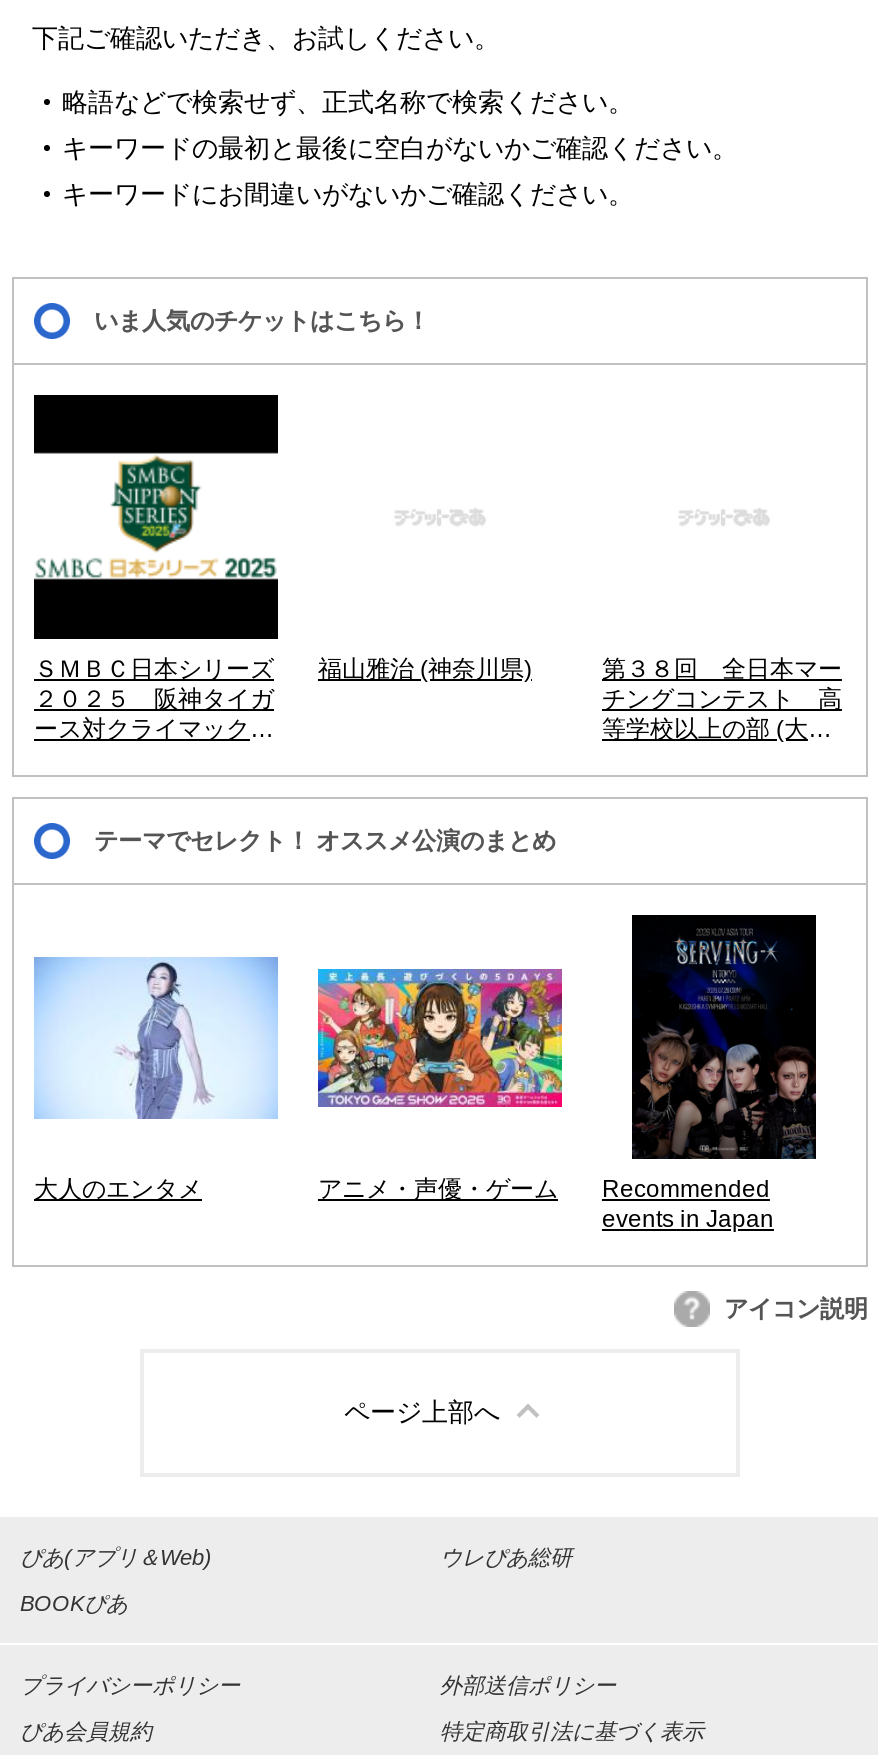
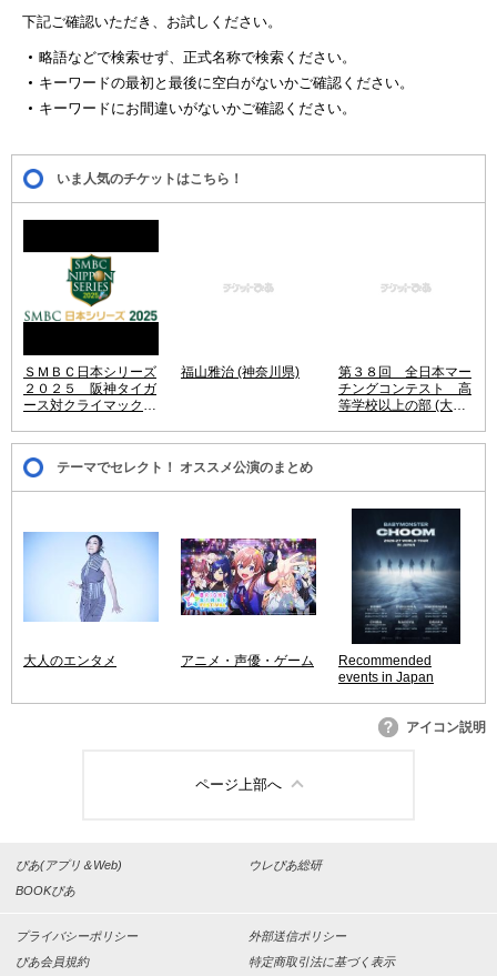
- [image]
+ [image]

- [image]
+ [image]
